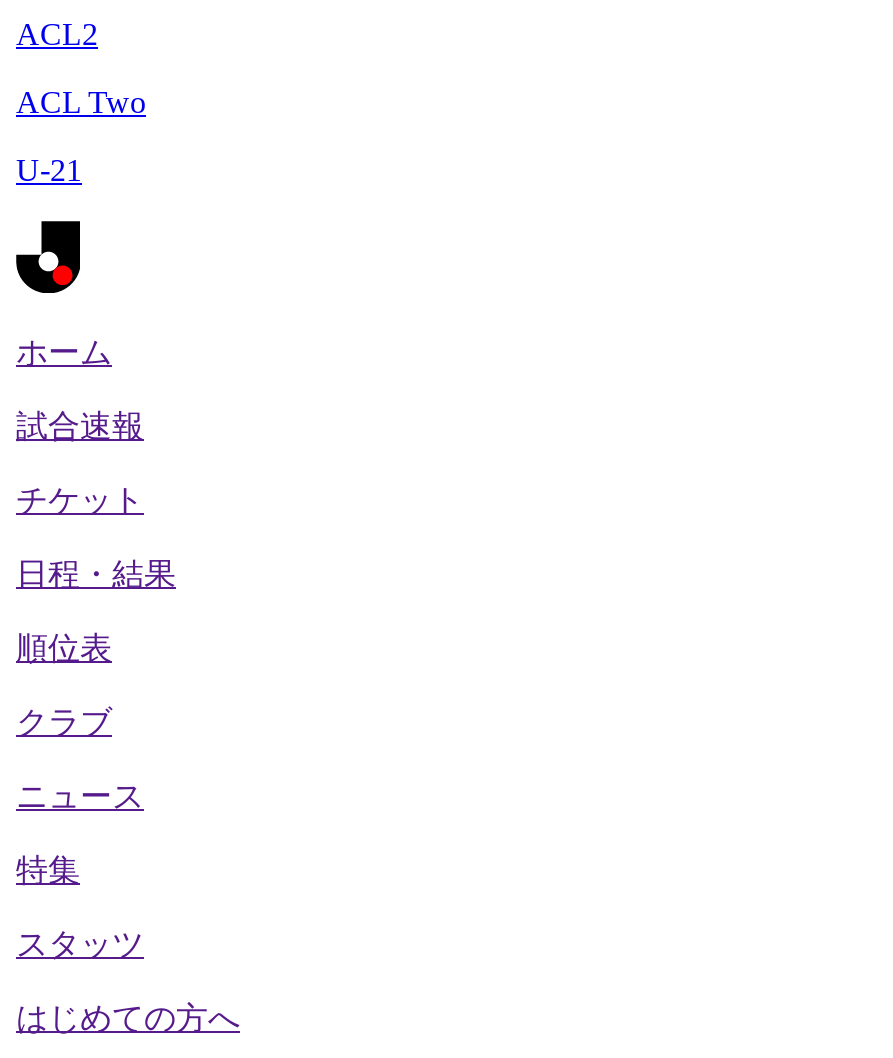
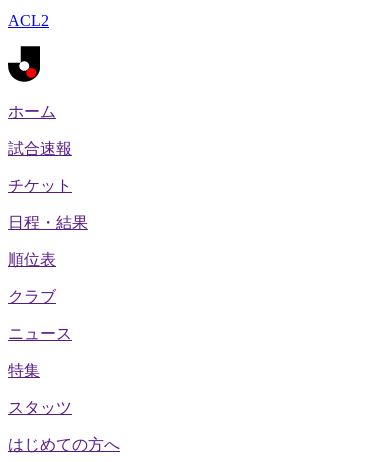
- ACL Two
- U-21
